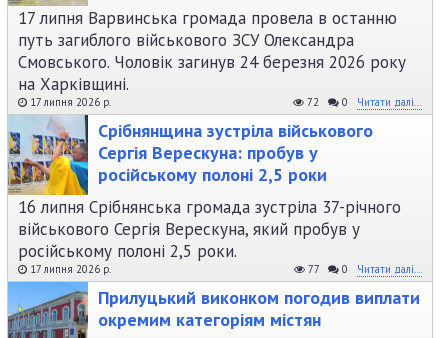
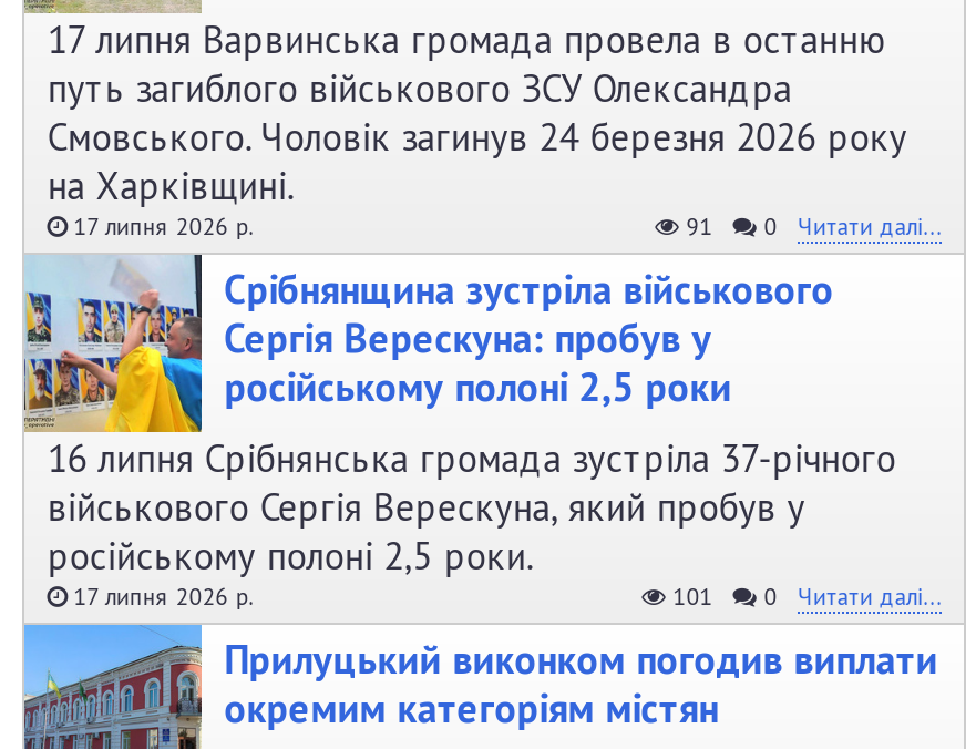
- 72 0 Читати далі...
+ 91 0 Читати далі...

- 77 0 Читати далі...
+ 101 0 Читати далі...
